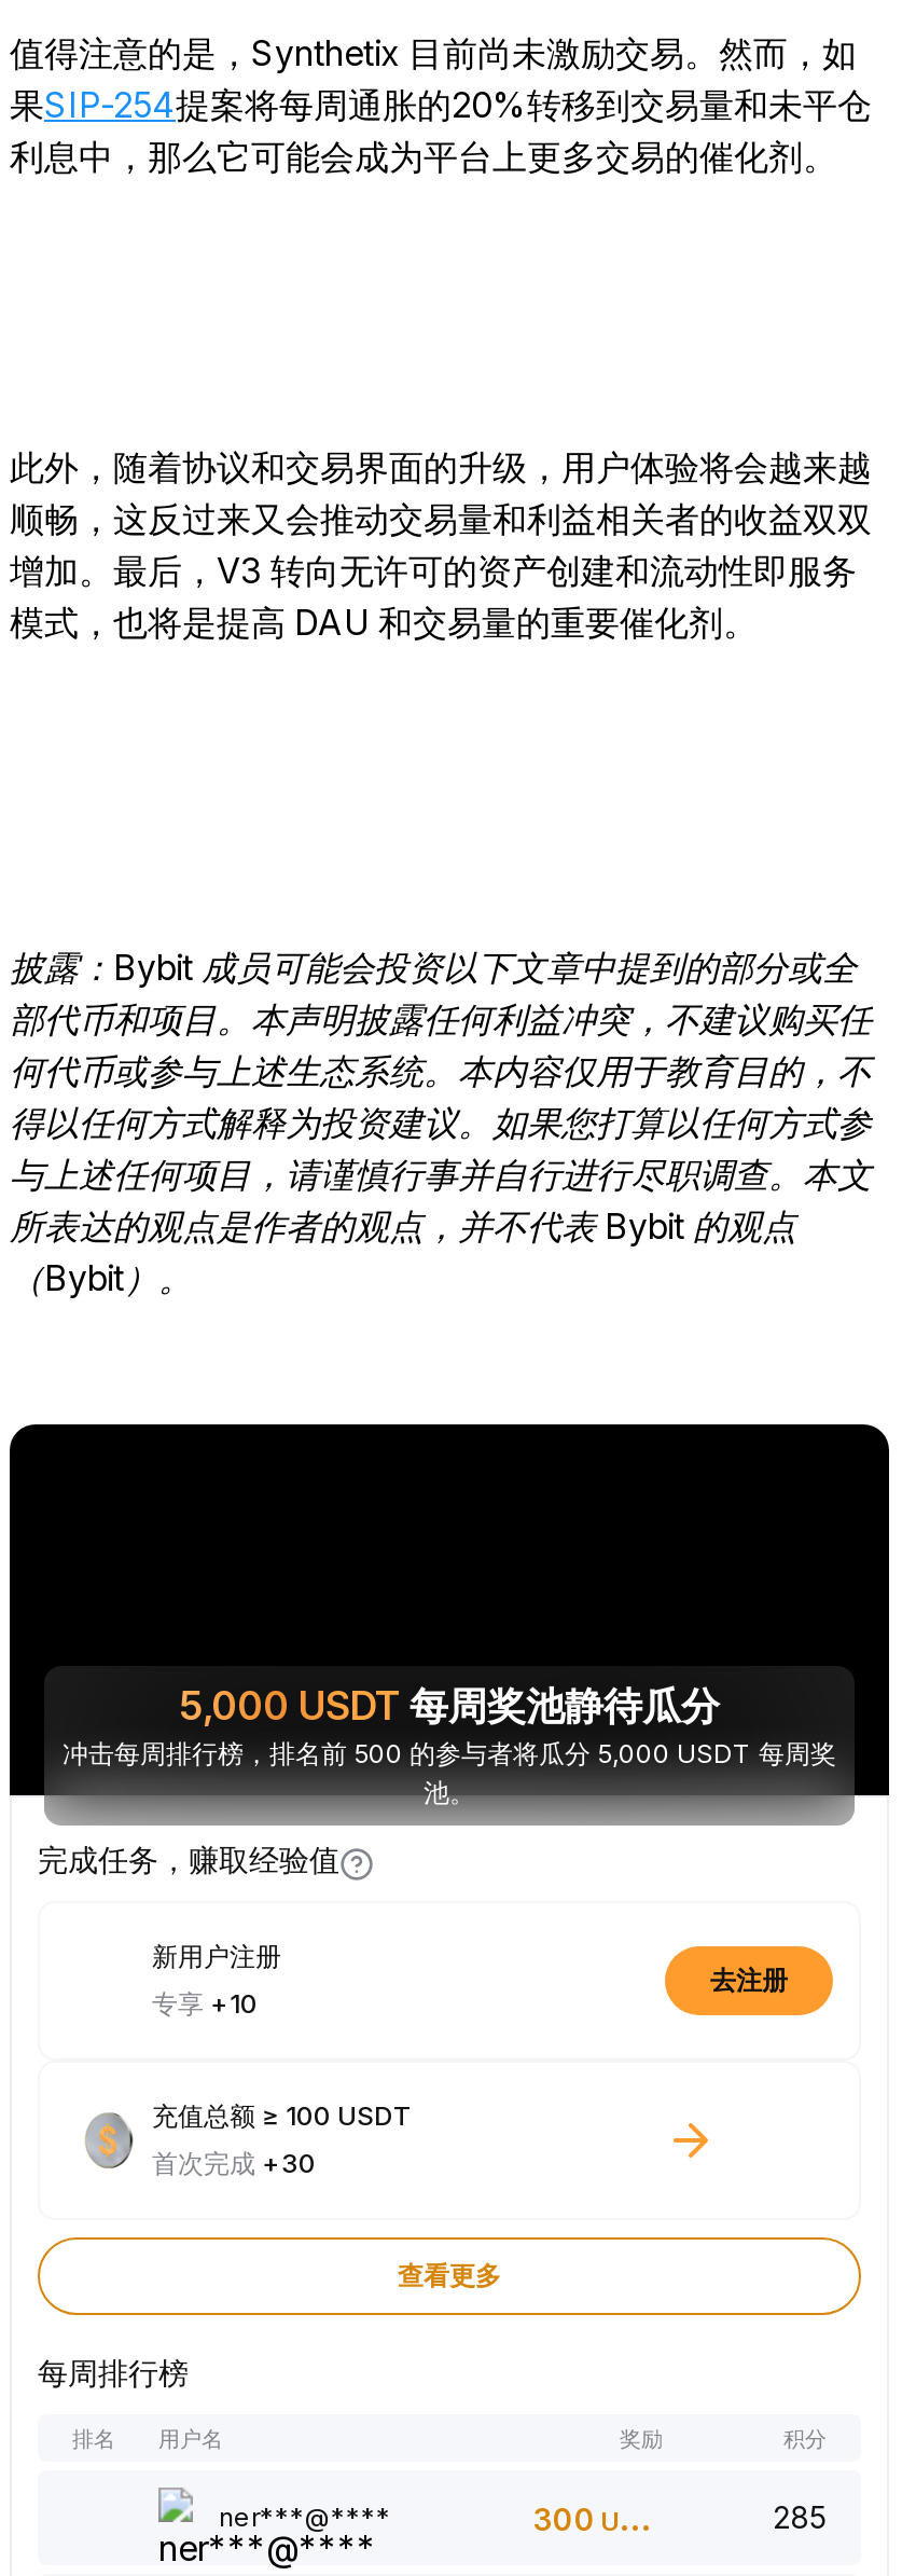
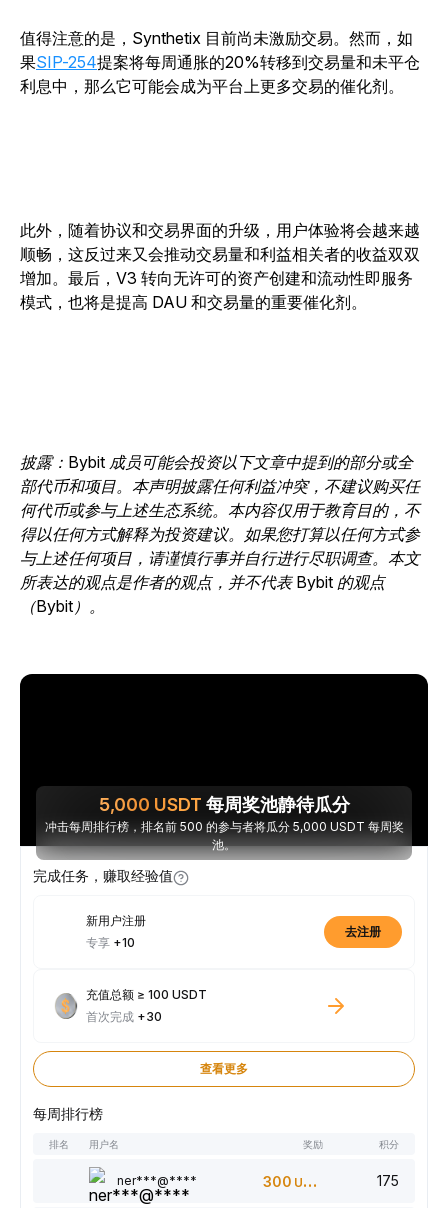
- 285
+ 175
